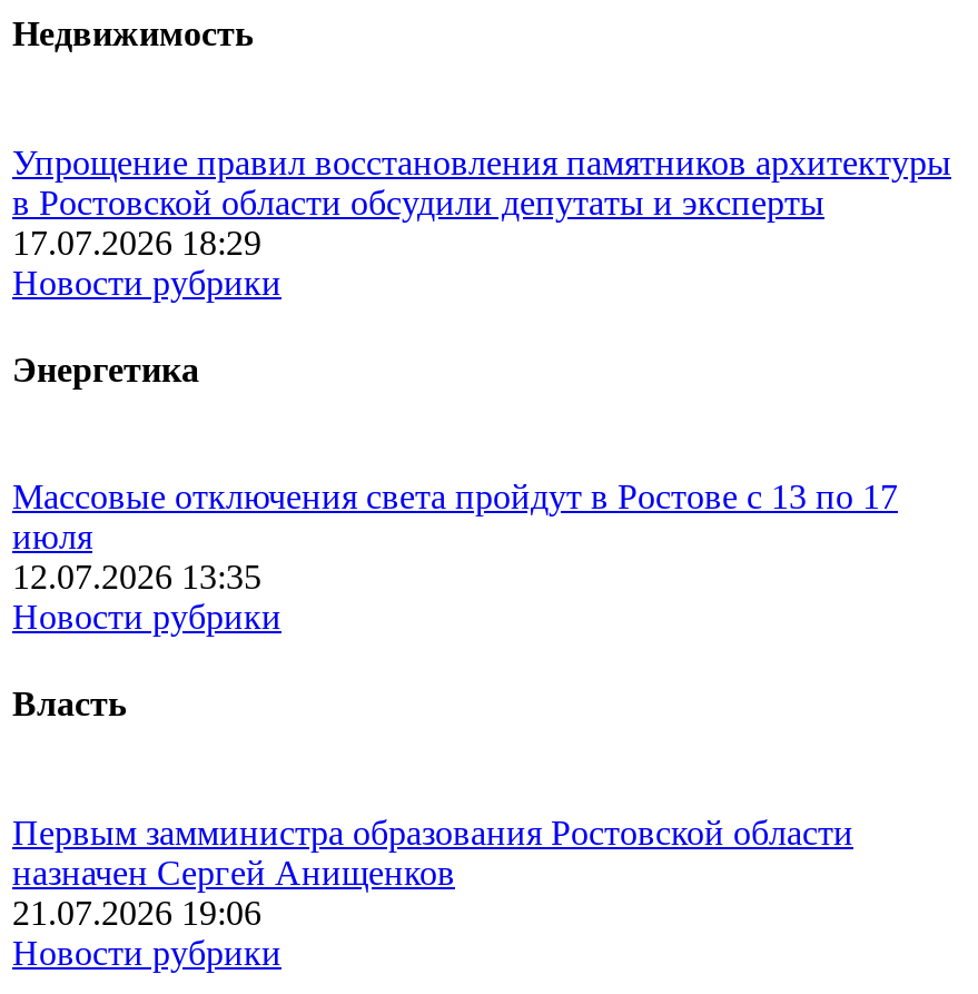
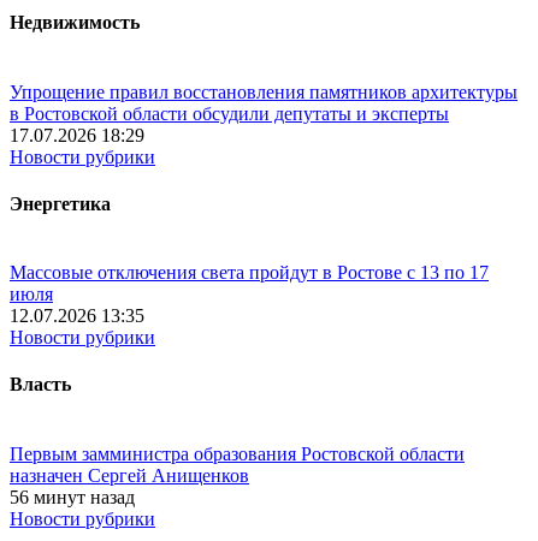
- 21.07.2026 19:06
+ 56 минут назад
